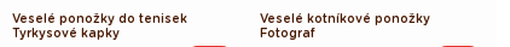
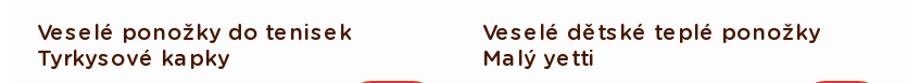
- Veselé kotníkové ponožky
- Fotograf
+ Veselé dětské teplé ponožky
+ Malý yetti
